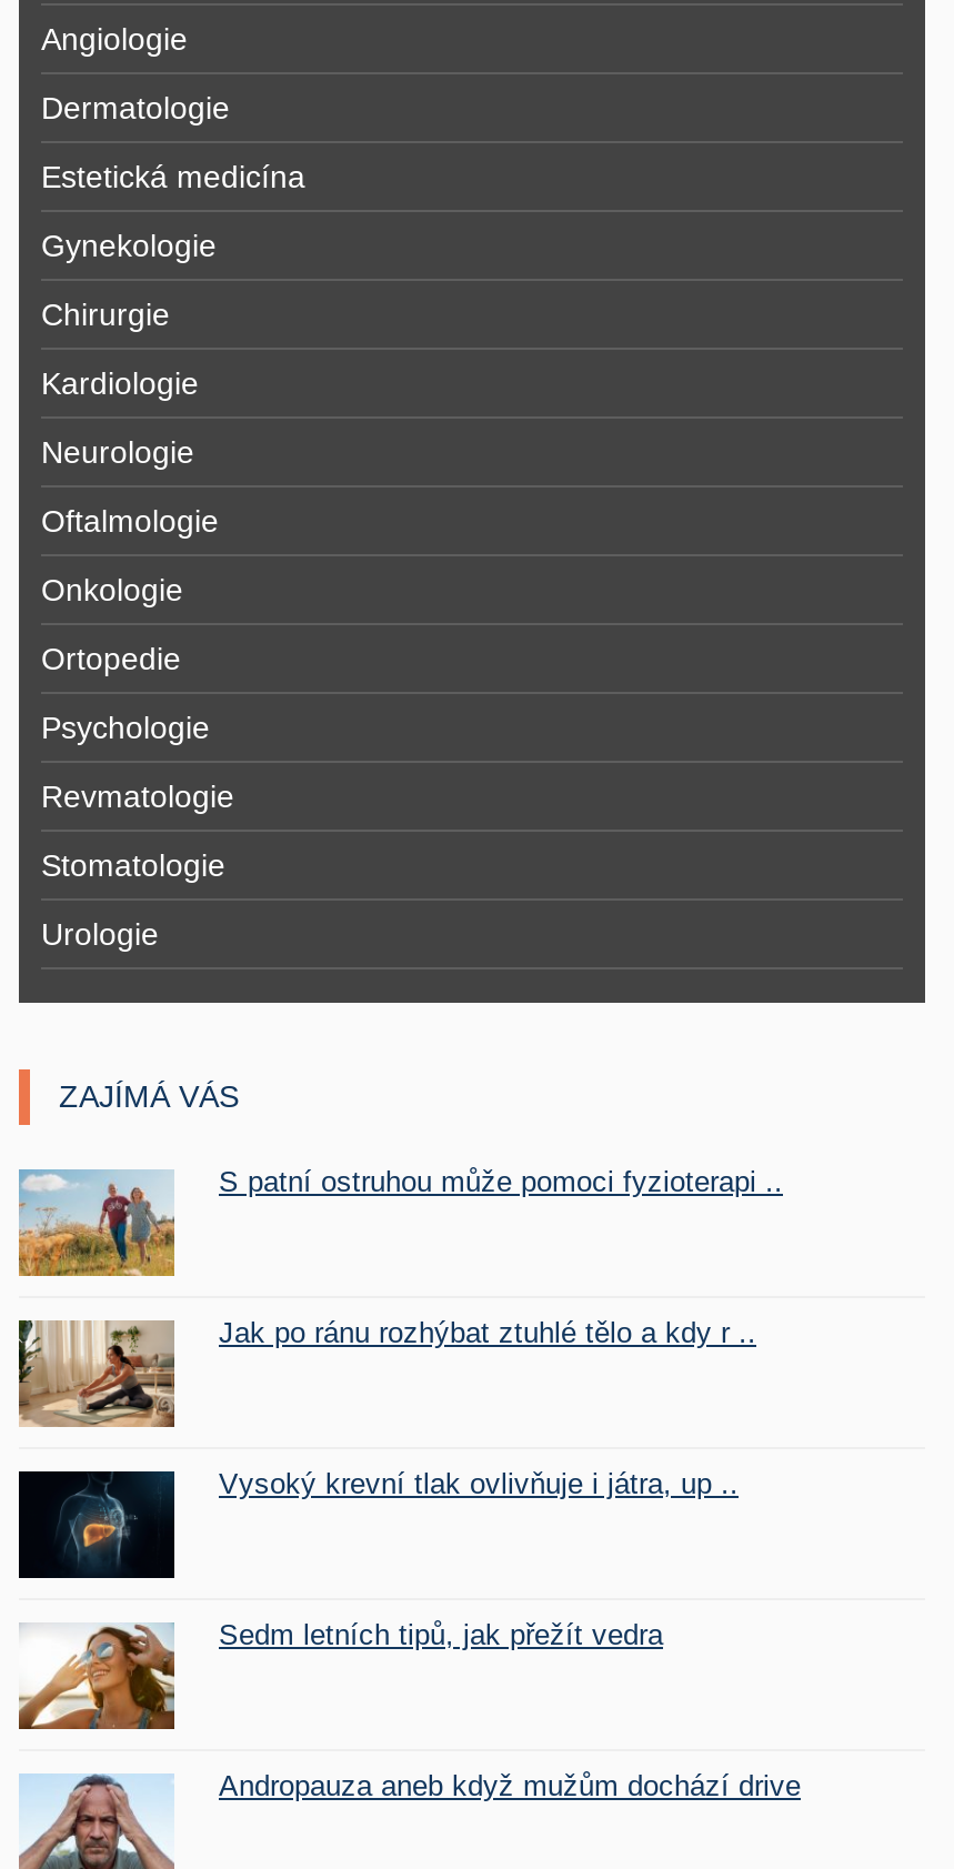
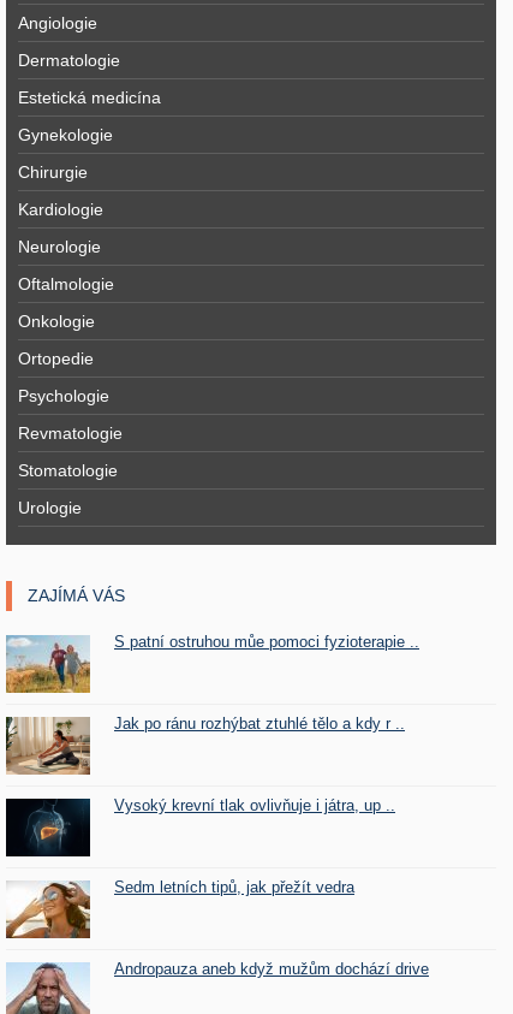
- S patní ostruhou může pomoci fyzioterapi ..
+ S patní ostruhou můe pomoci fyzioterapie ..
